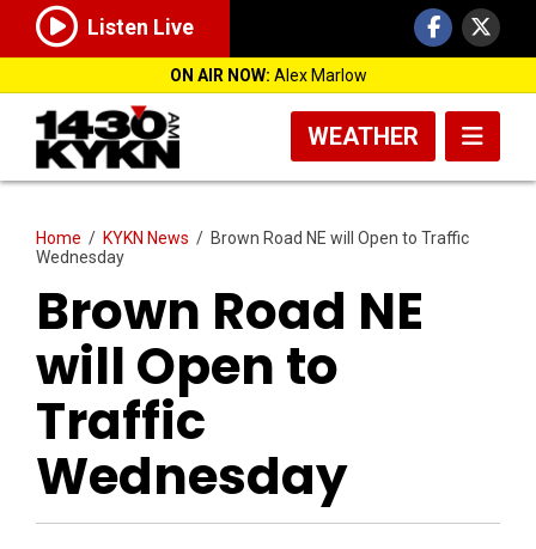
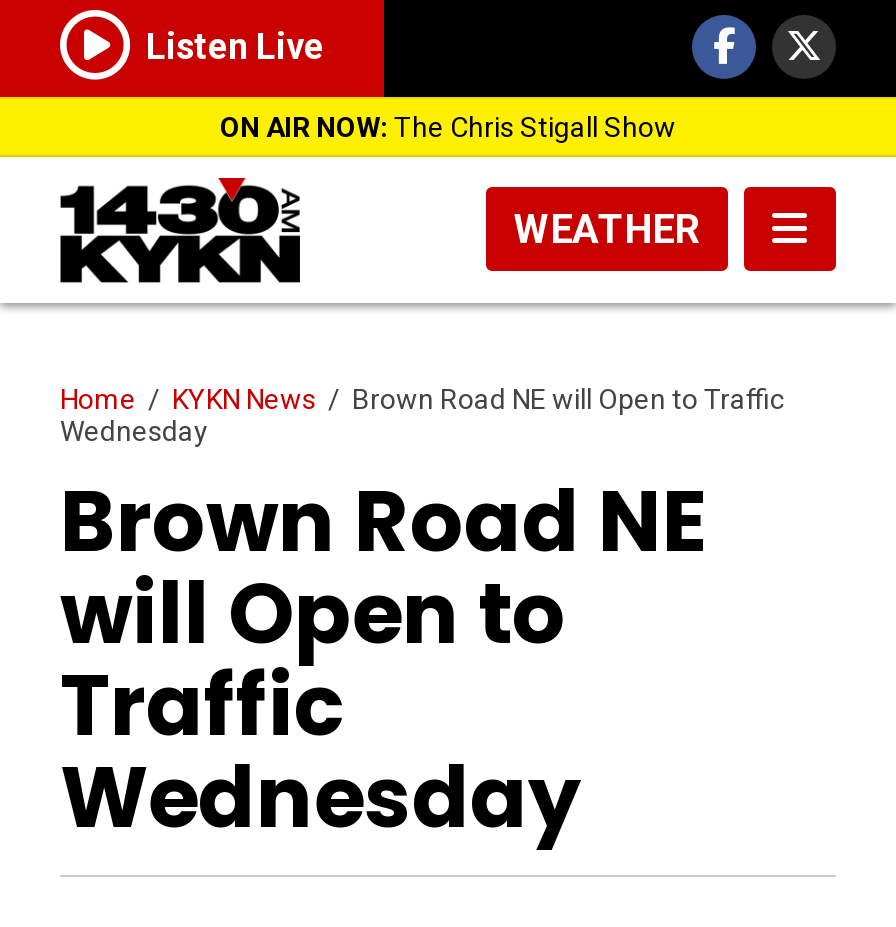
- ON AIR NOW: Alex Marlow
+ ON AIR NOW: The Chris Stigall Show
